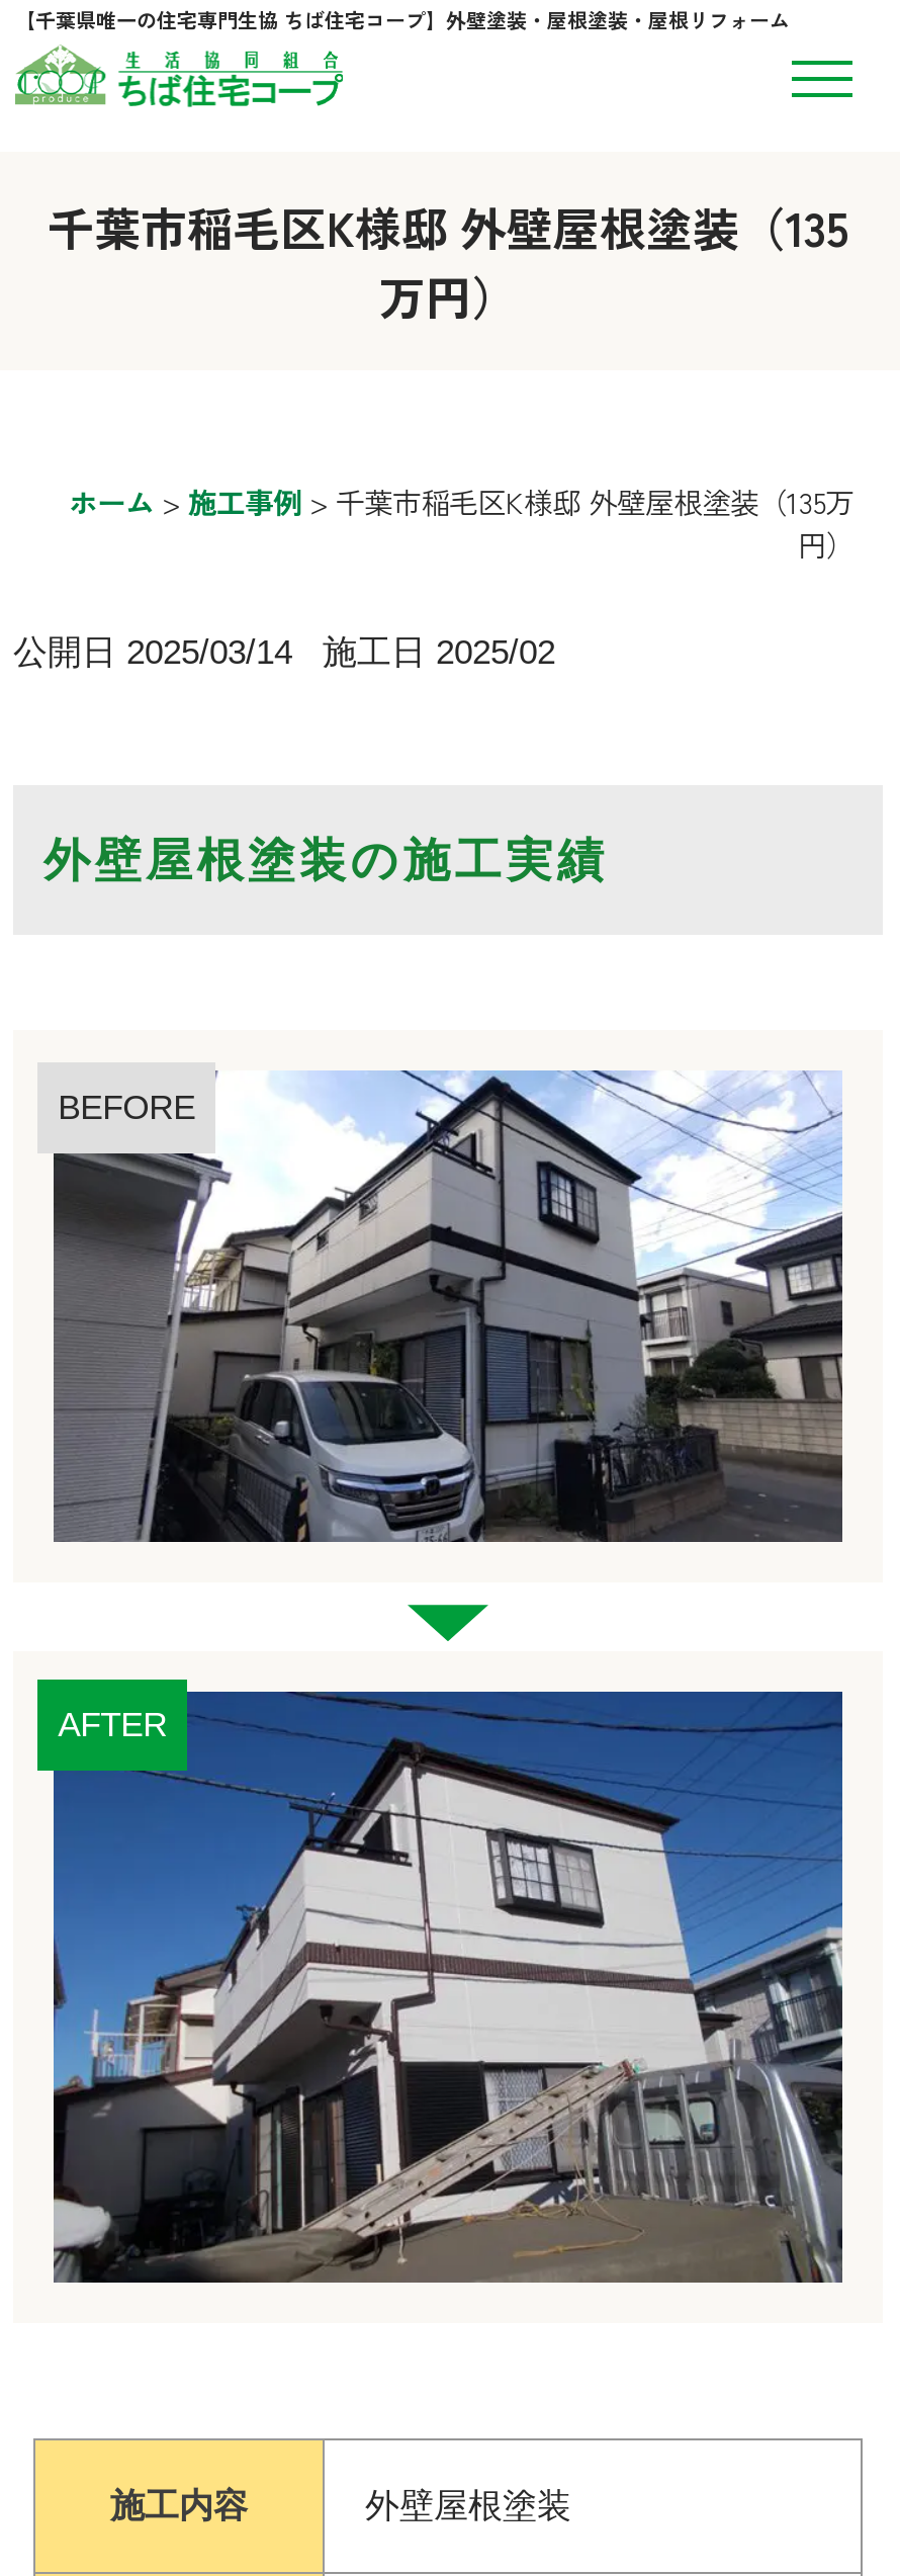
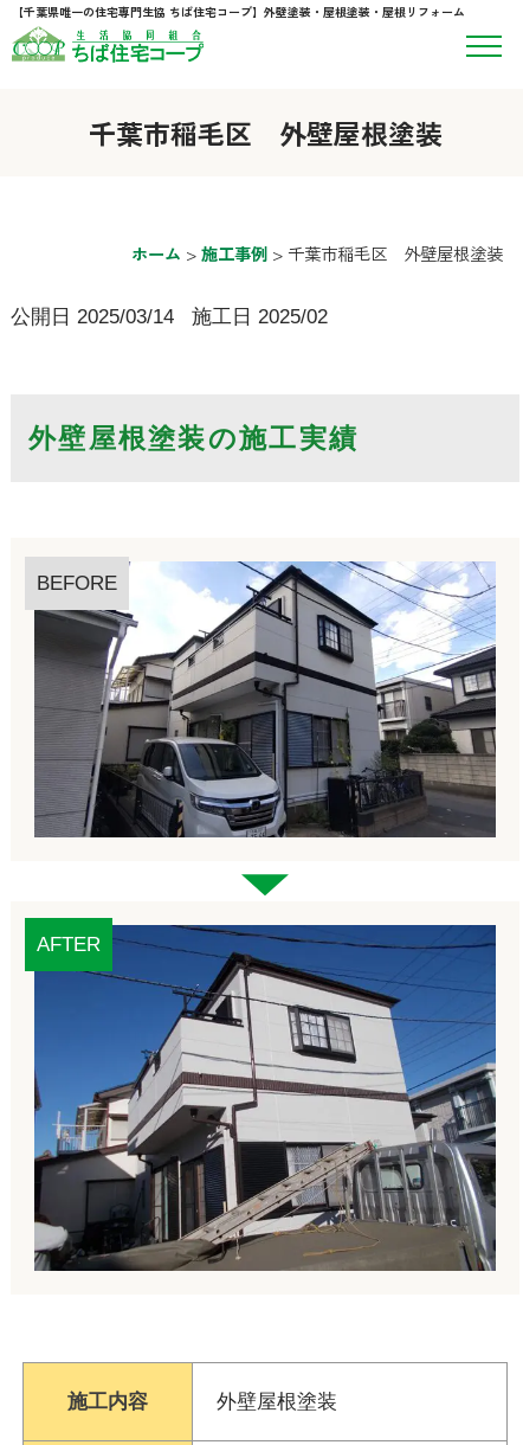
- 千葉市稲毛区K様邸 外壁屋根塗装（135
- 万円）
+ 千葉市稲毛区 外壁屋根塗装

- ホーム>施工事例>千葉市稲毛区K様邸 外壁屋根塗装（135万
- 円）
+ ホーム>施工事例>千葉市稲毛区 外壁屋根塗装
